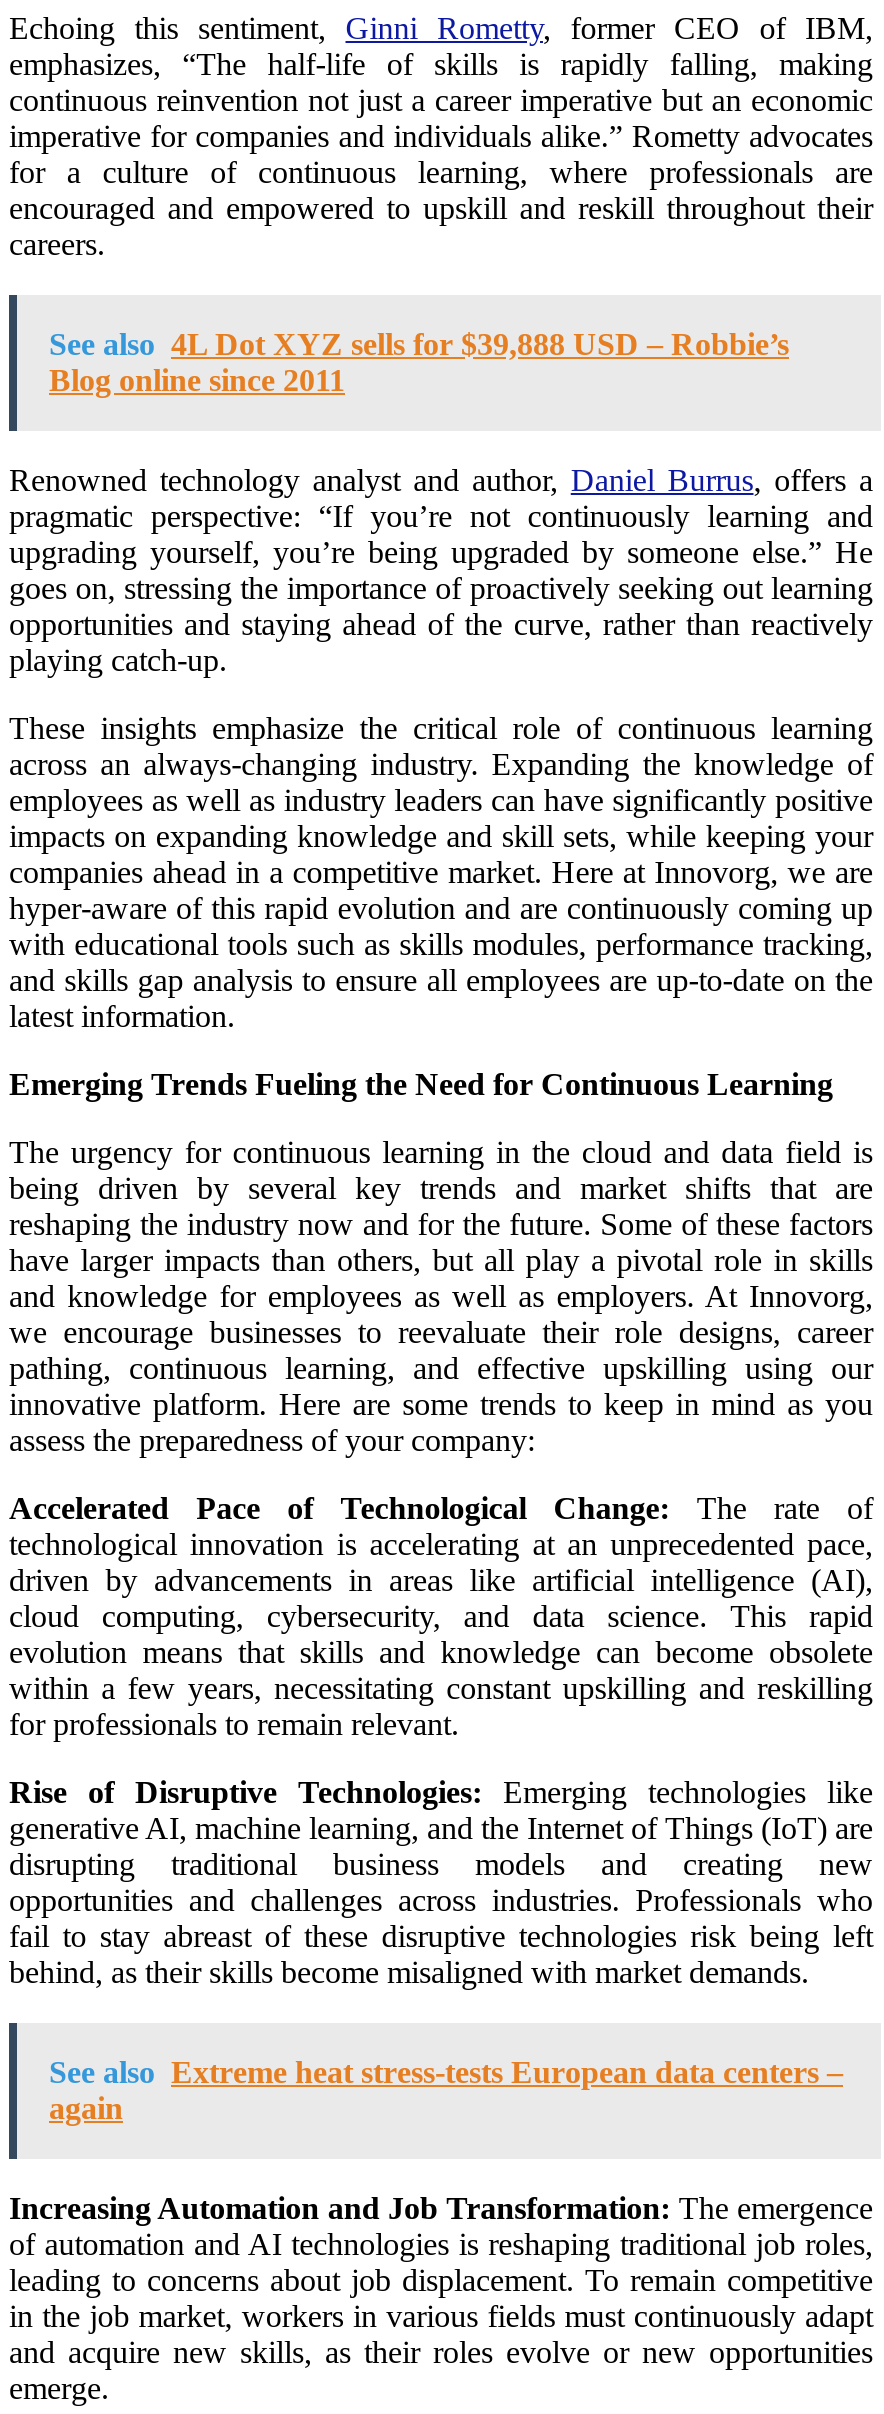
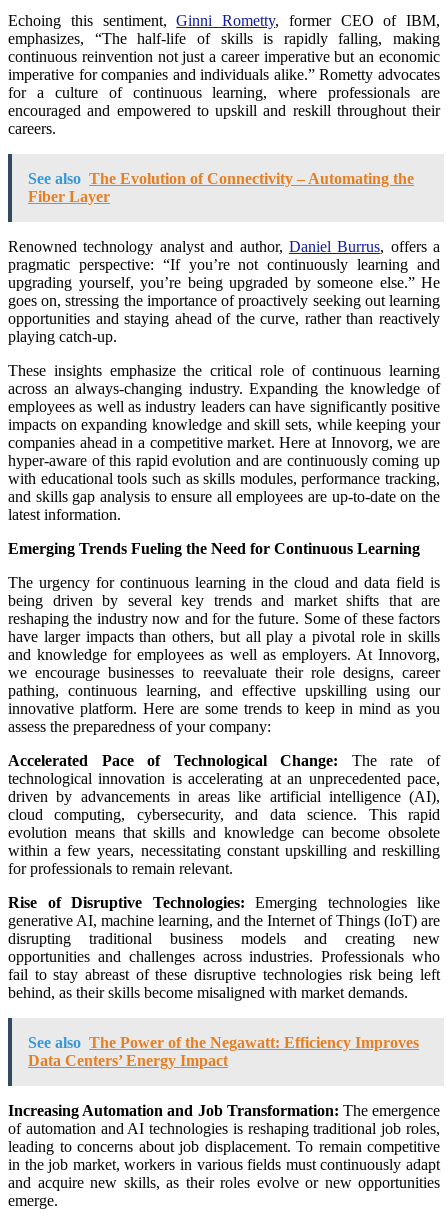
- See also 4L Dot XYZ sells for $39,888 USD – Robbie’s
- Blog online since 2011
+ See also The Evolution of Connectivity – Automating the
+ Fiber Layer

- See also Extreme heat stress-tests European data centers –
- again
+ See also The Power of the Negawatt: Efficiency Improves
+ Data Centers’ Energy Impact
